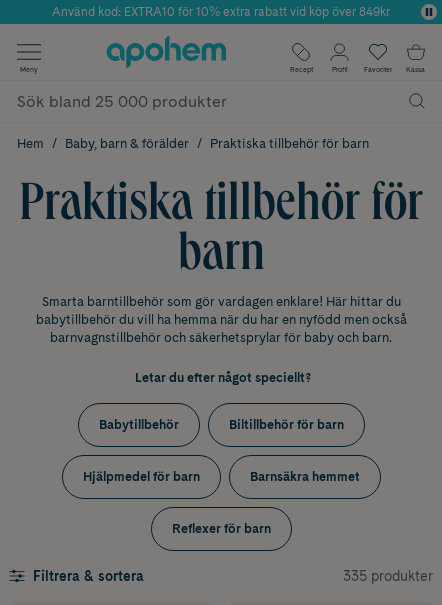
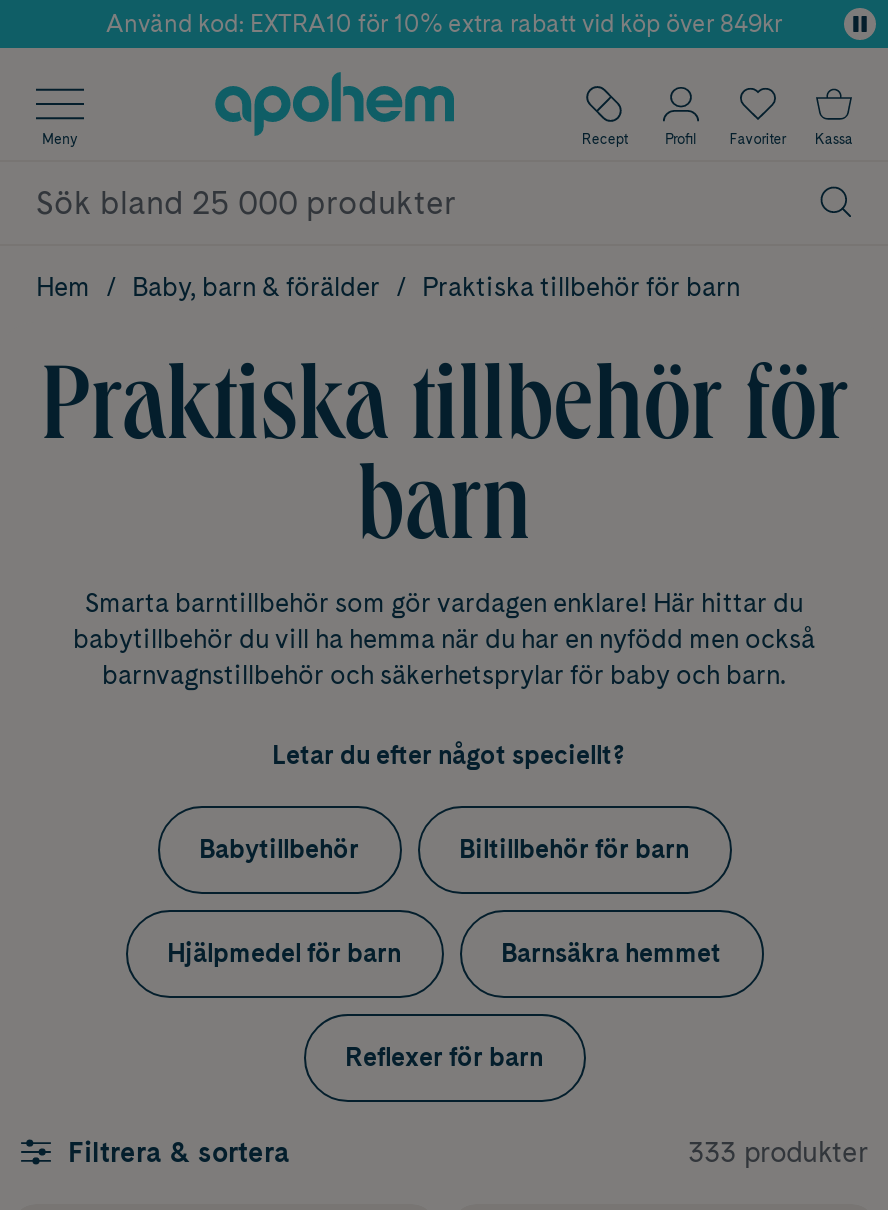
- 335 produkter
+ 333 produkter
